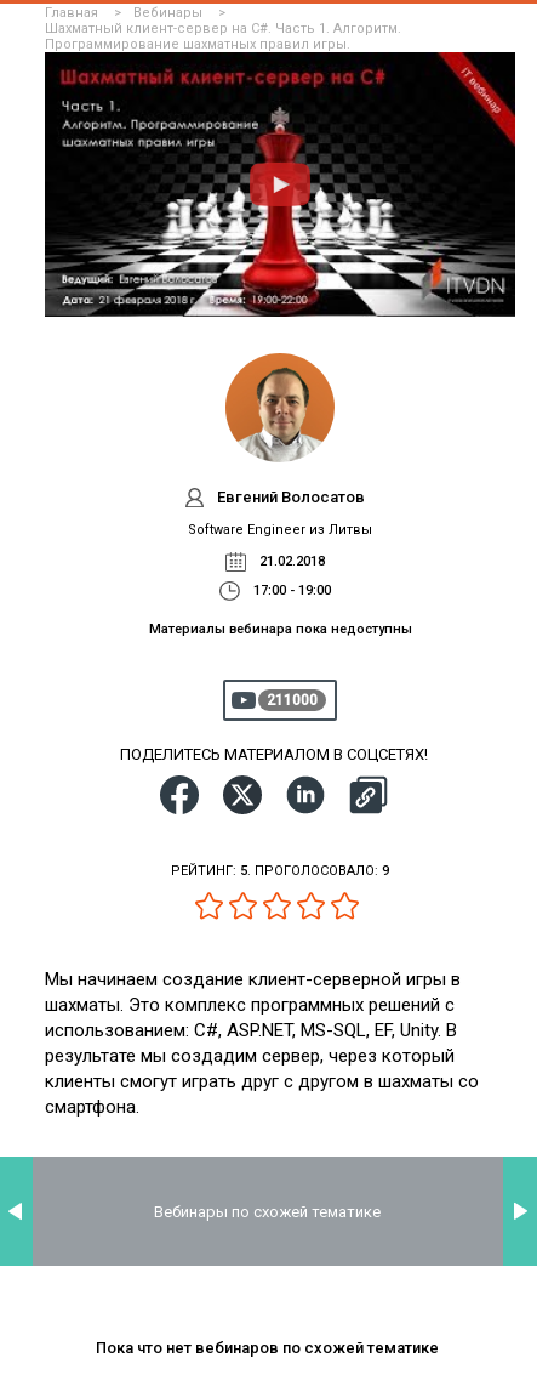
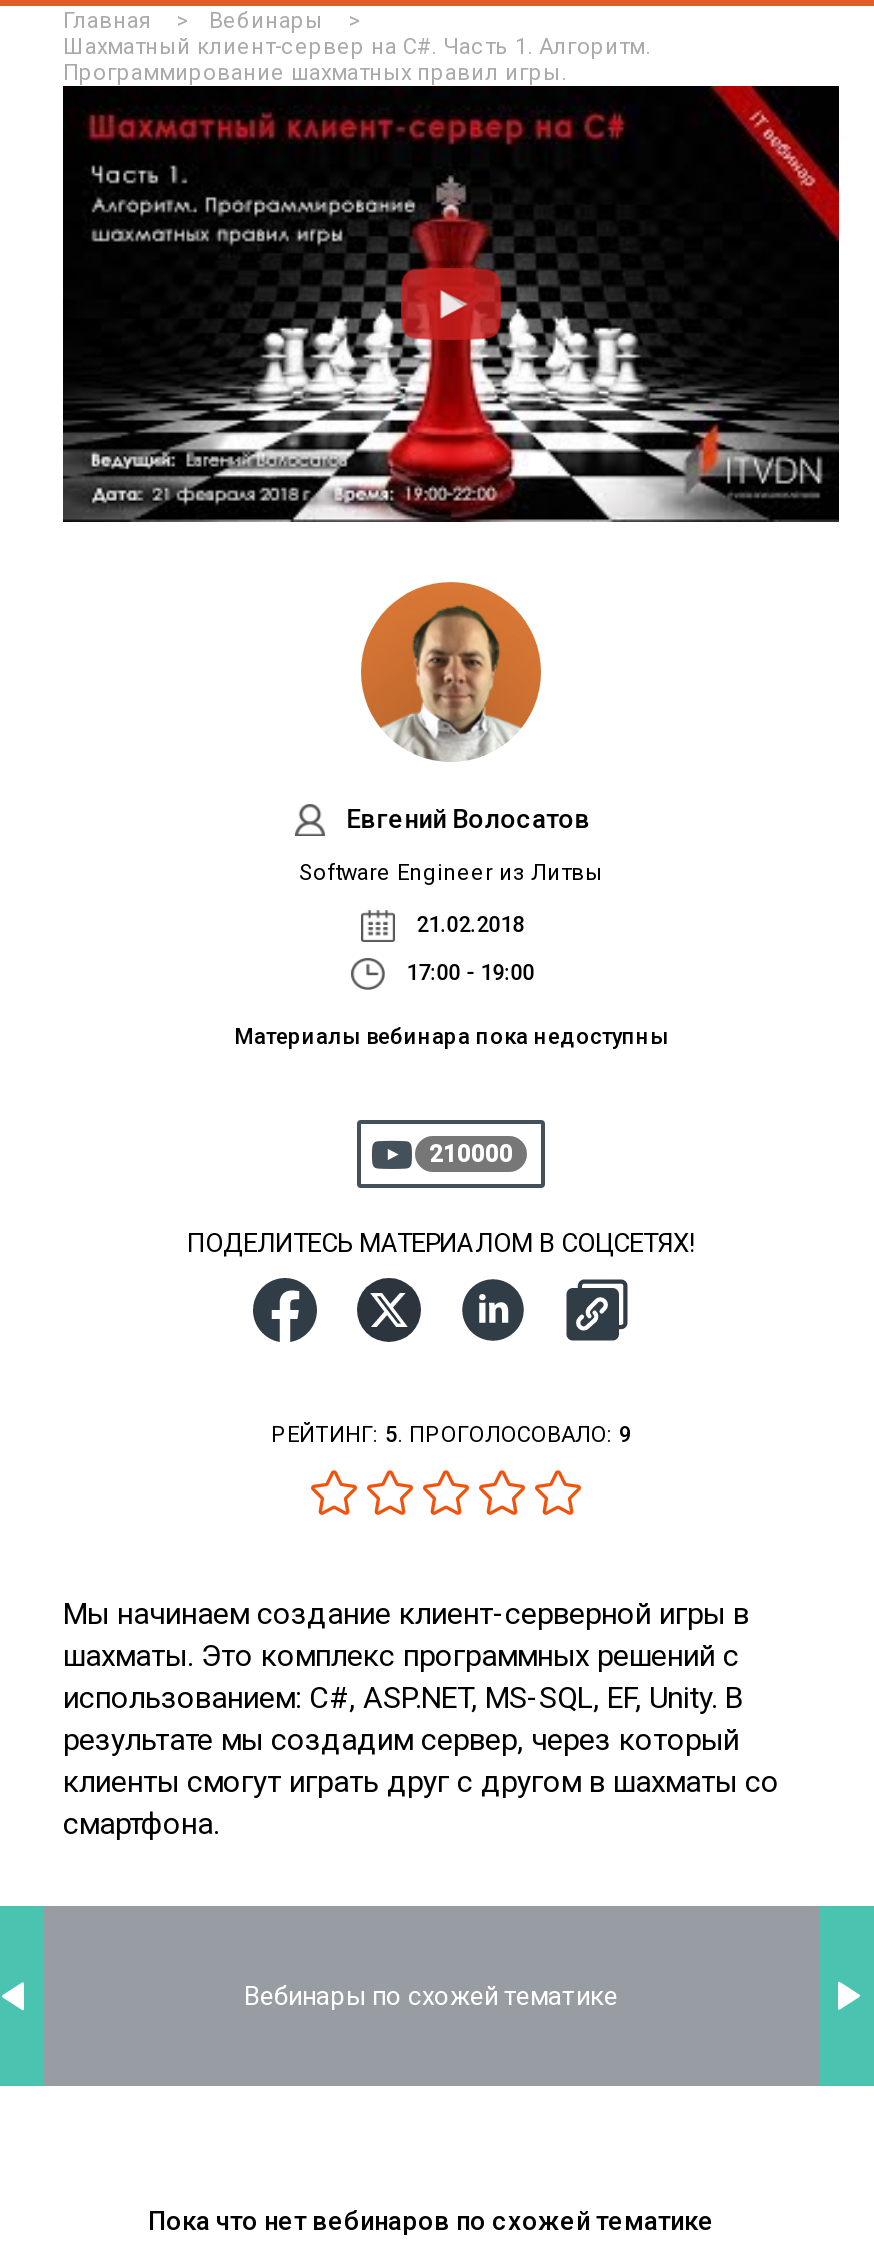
- 211000
+ 210000
